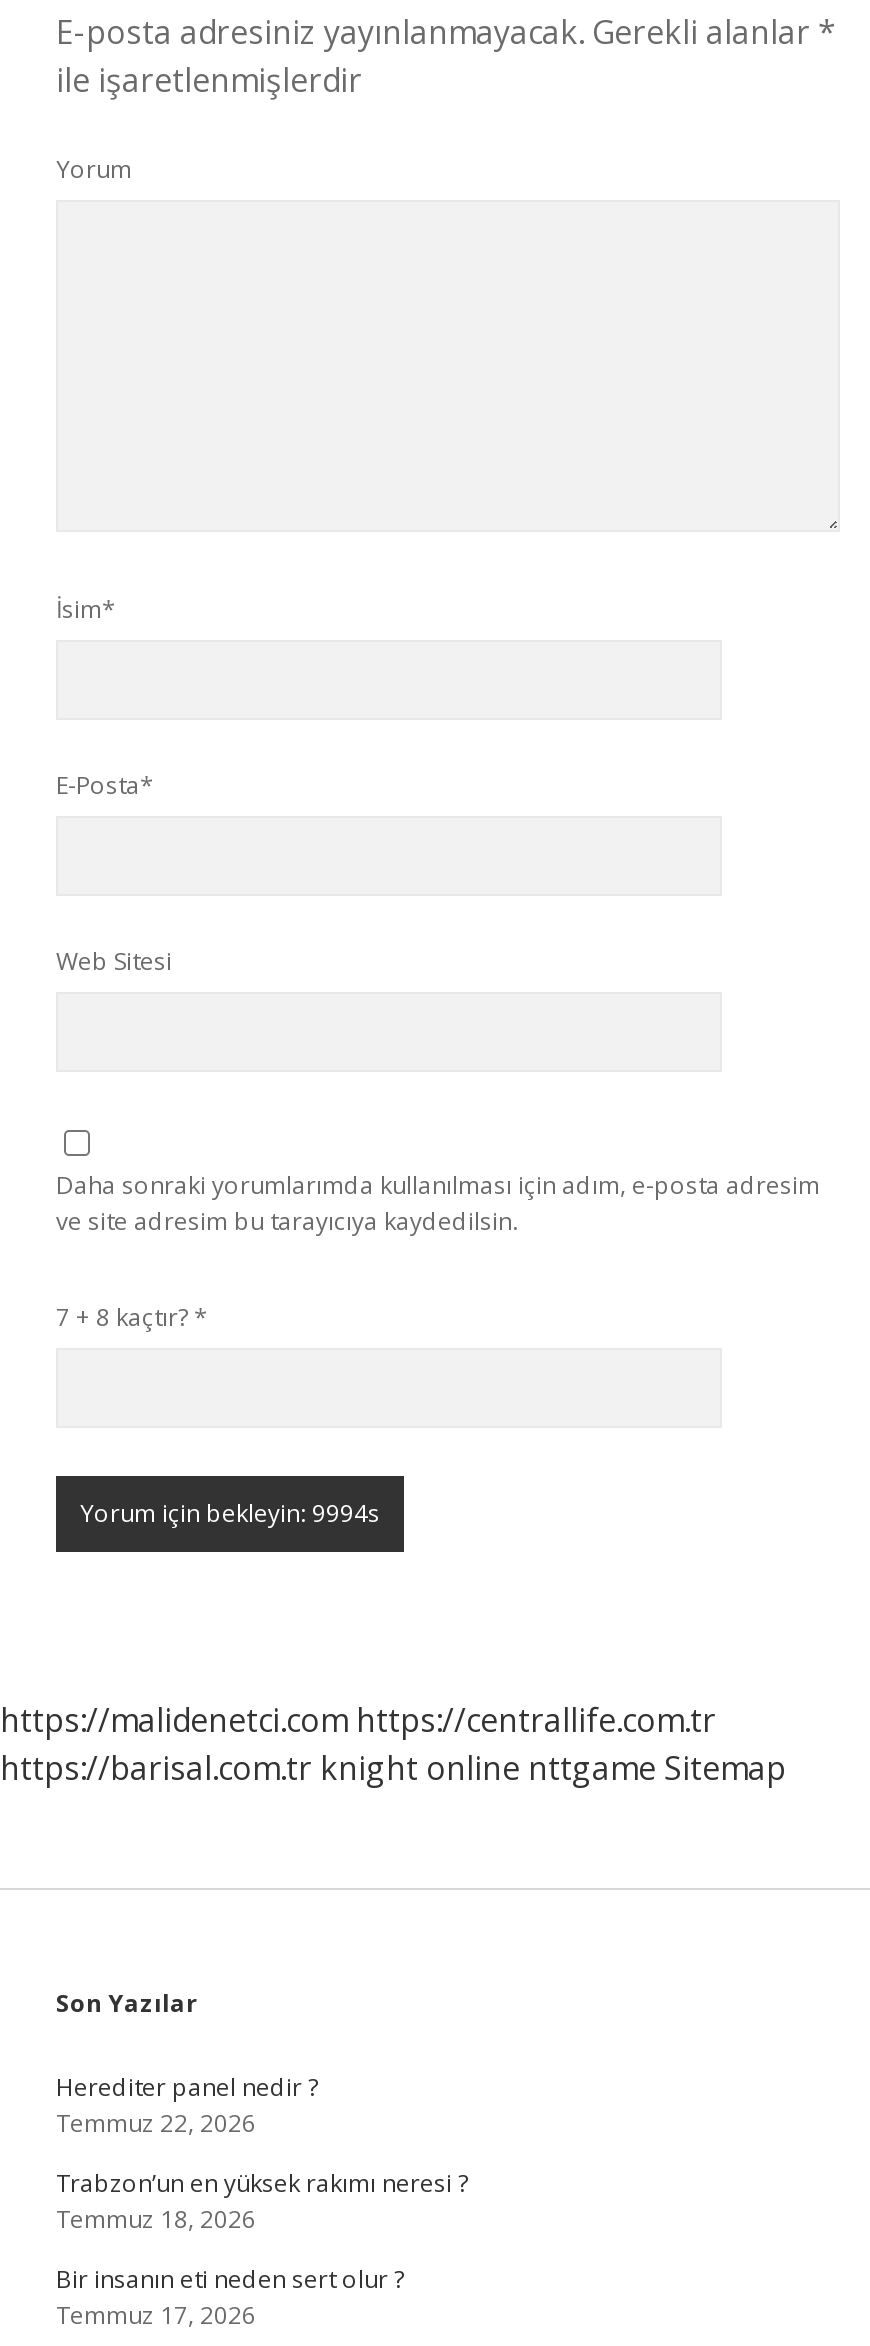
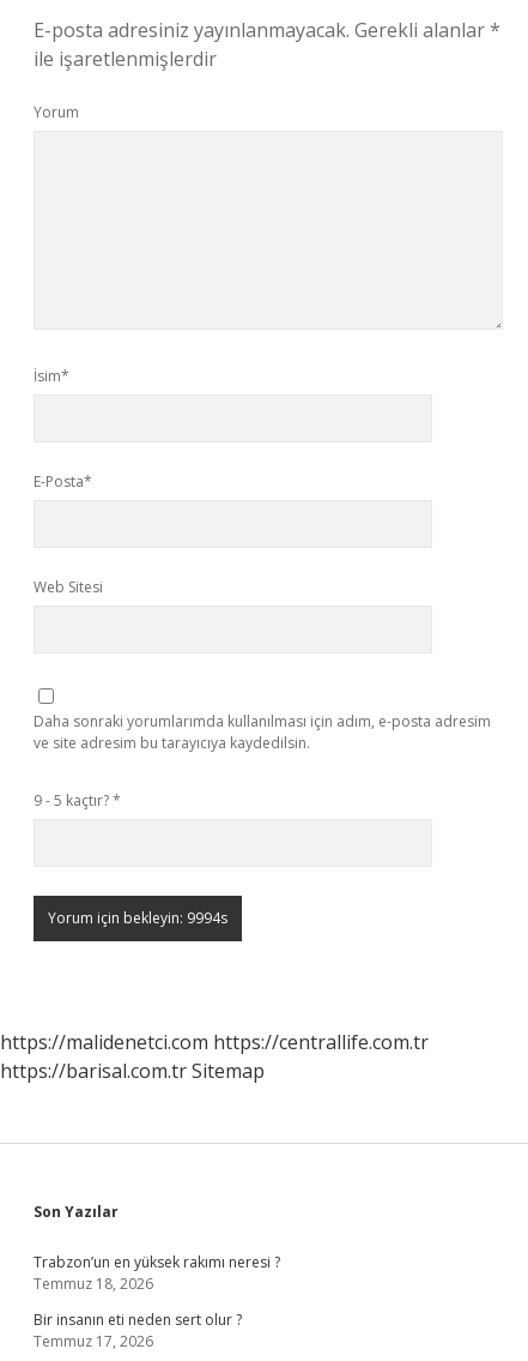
- 7 + 8 kaçtır? *
+ 9 - 5 kaçtır? *

- https://barisal.com.tr knight online nttgame Sitemap
+ https://barisal.com.tr Sitemap

- Herediter panel nedir ?
- Temmuz 22, 2026
